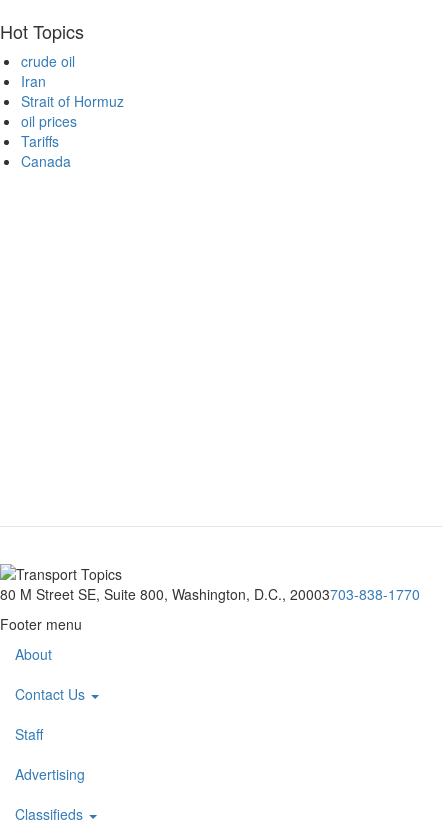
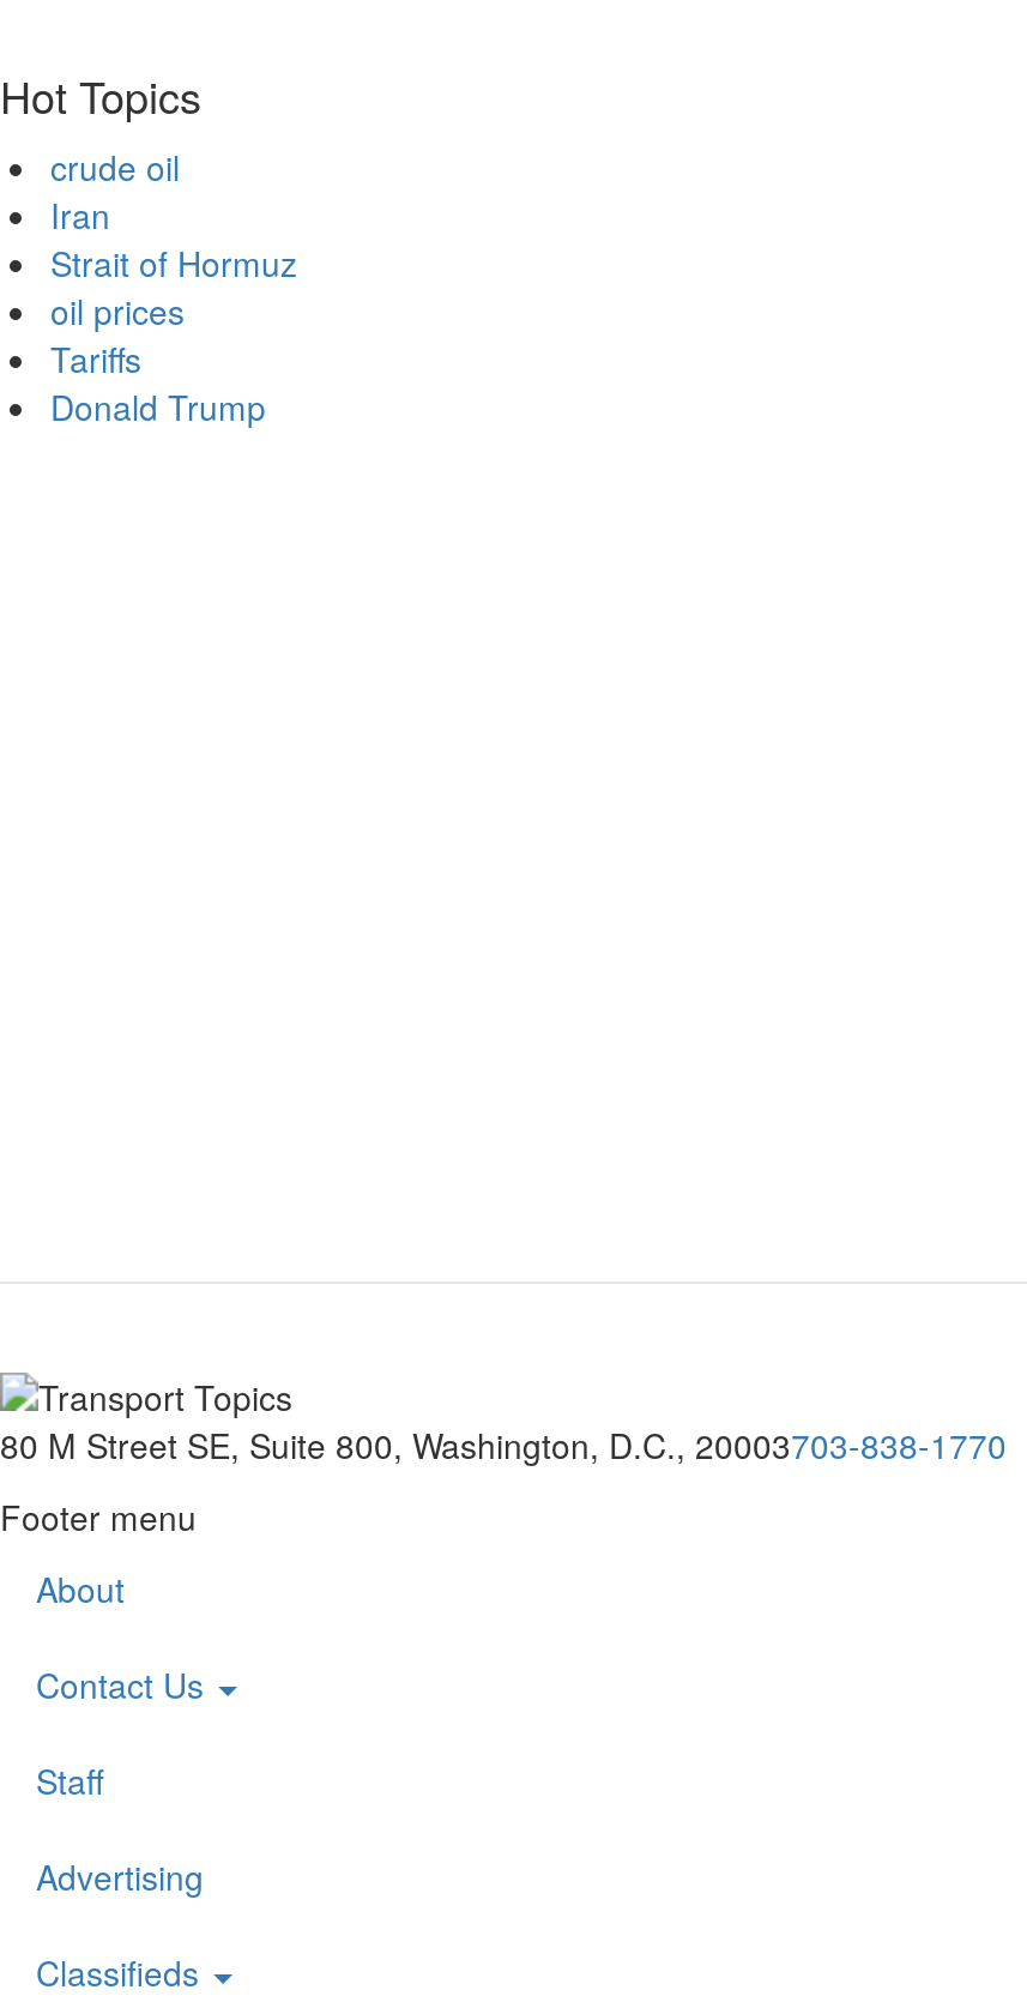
- Canada
+ Donald Trump
